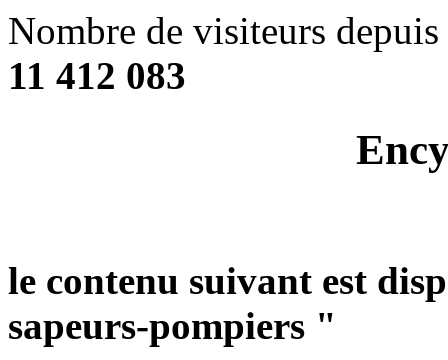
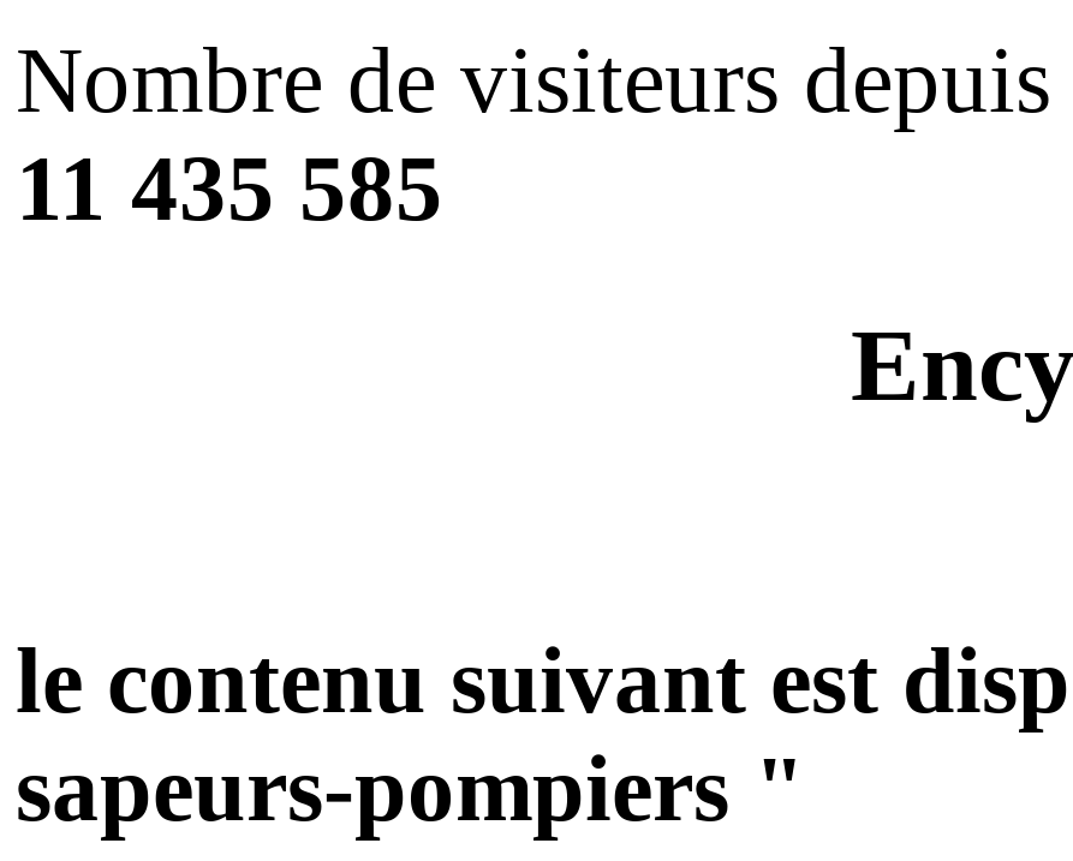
- 11 412 083
+ 11 435 585
